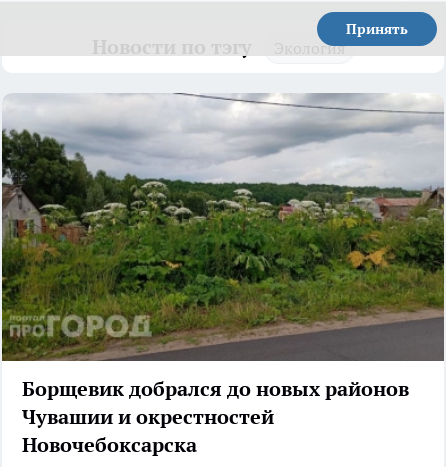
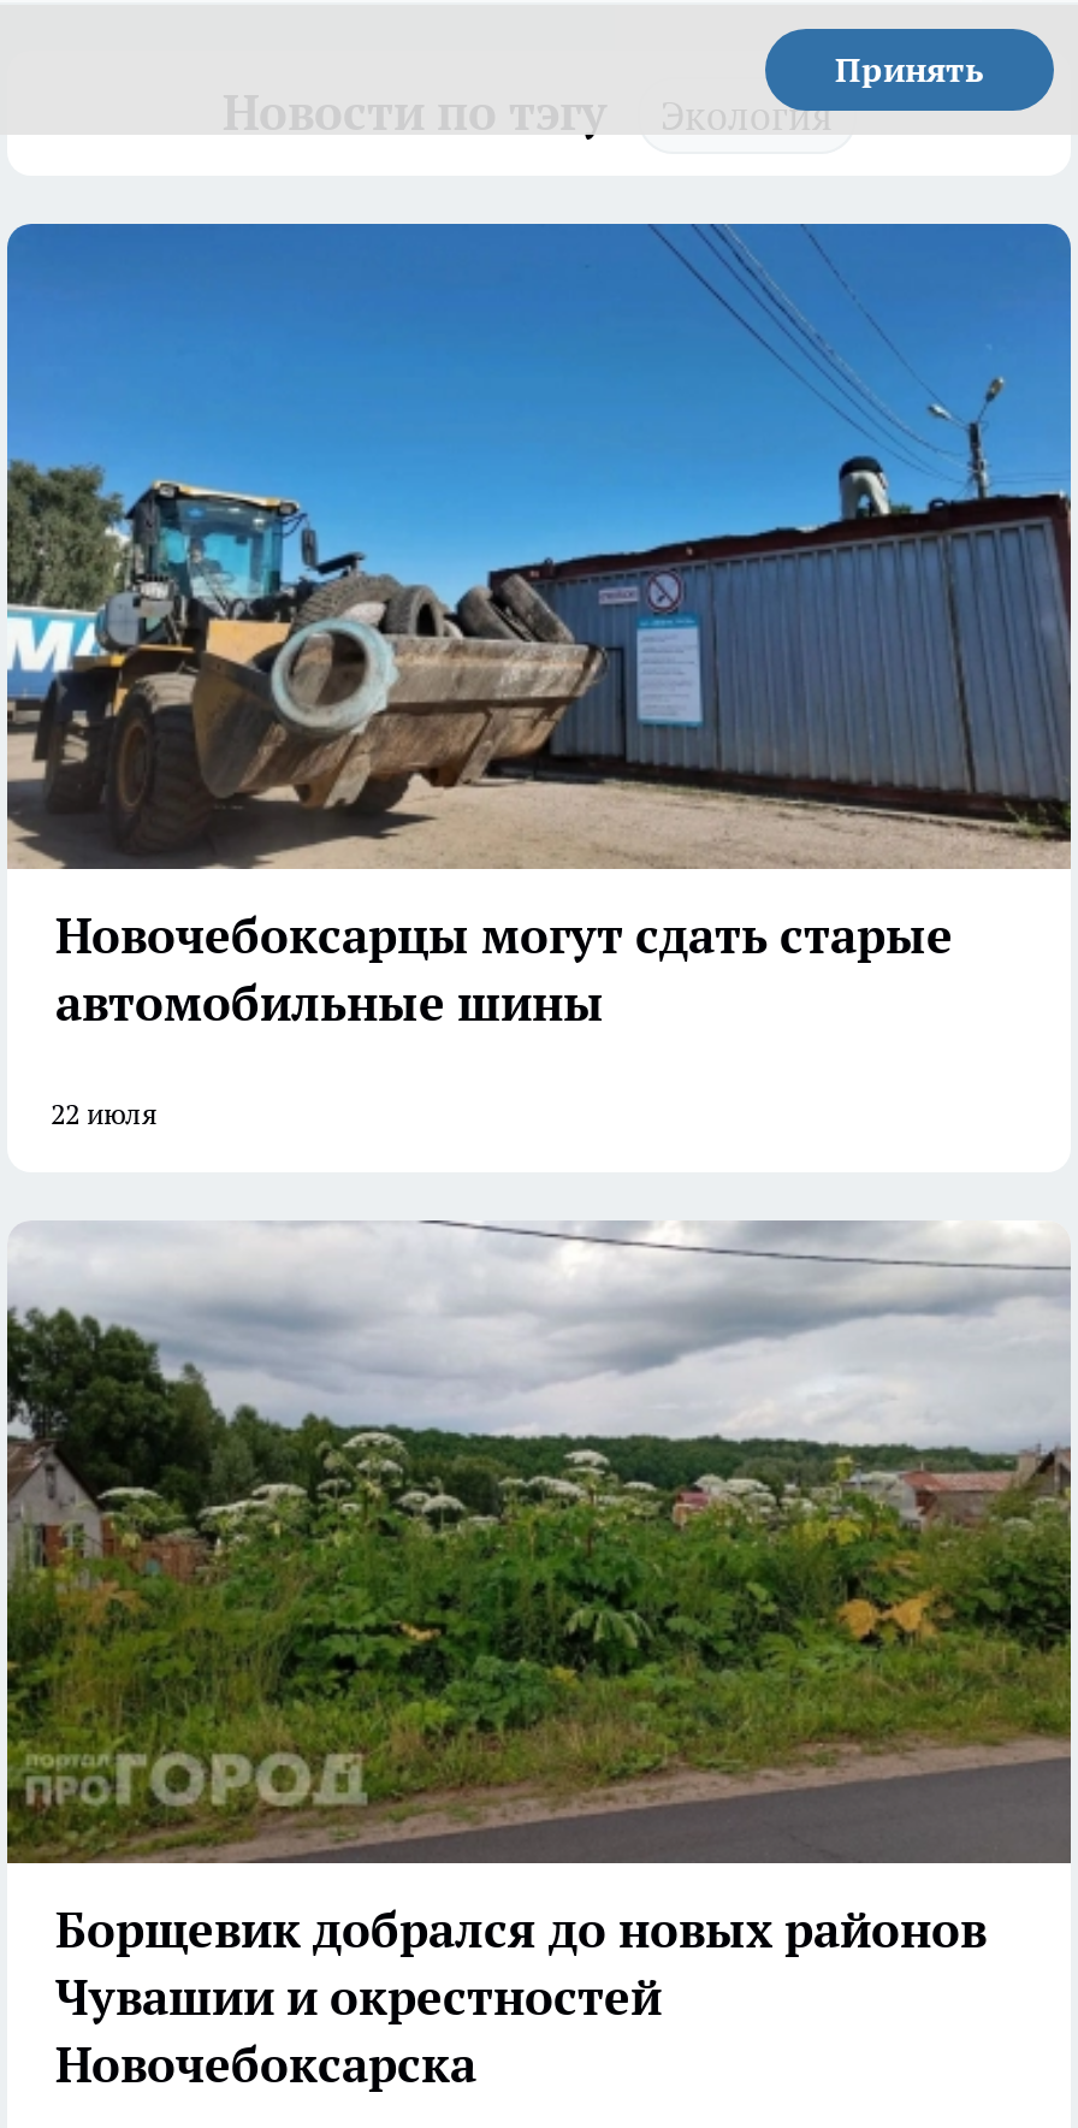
+ [image]
+ Новочебоксарцы могут сдать старые
+ автомобильные шины
+ 22 июля
